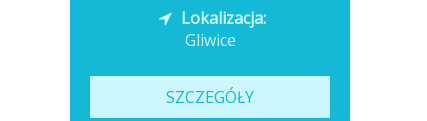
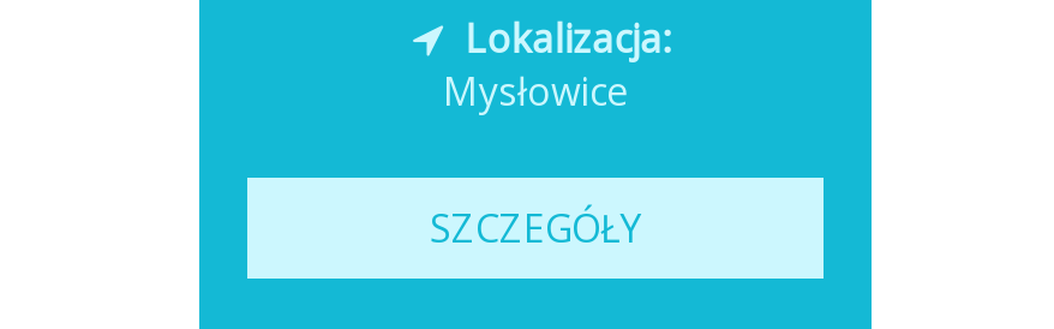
- Gliwice
+ Mysłowice
